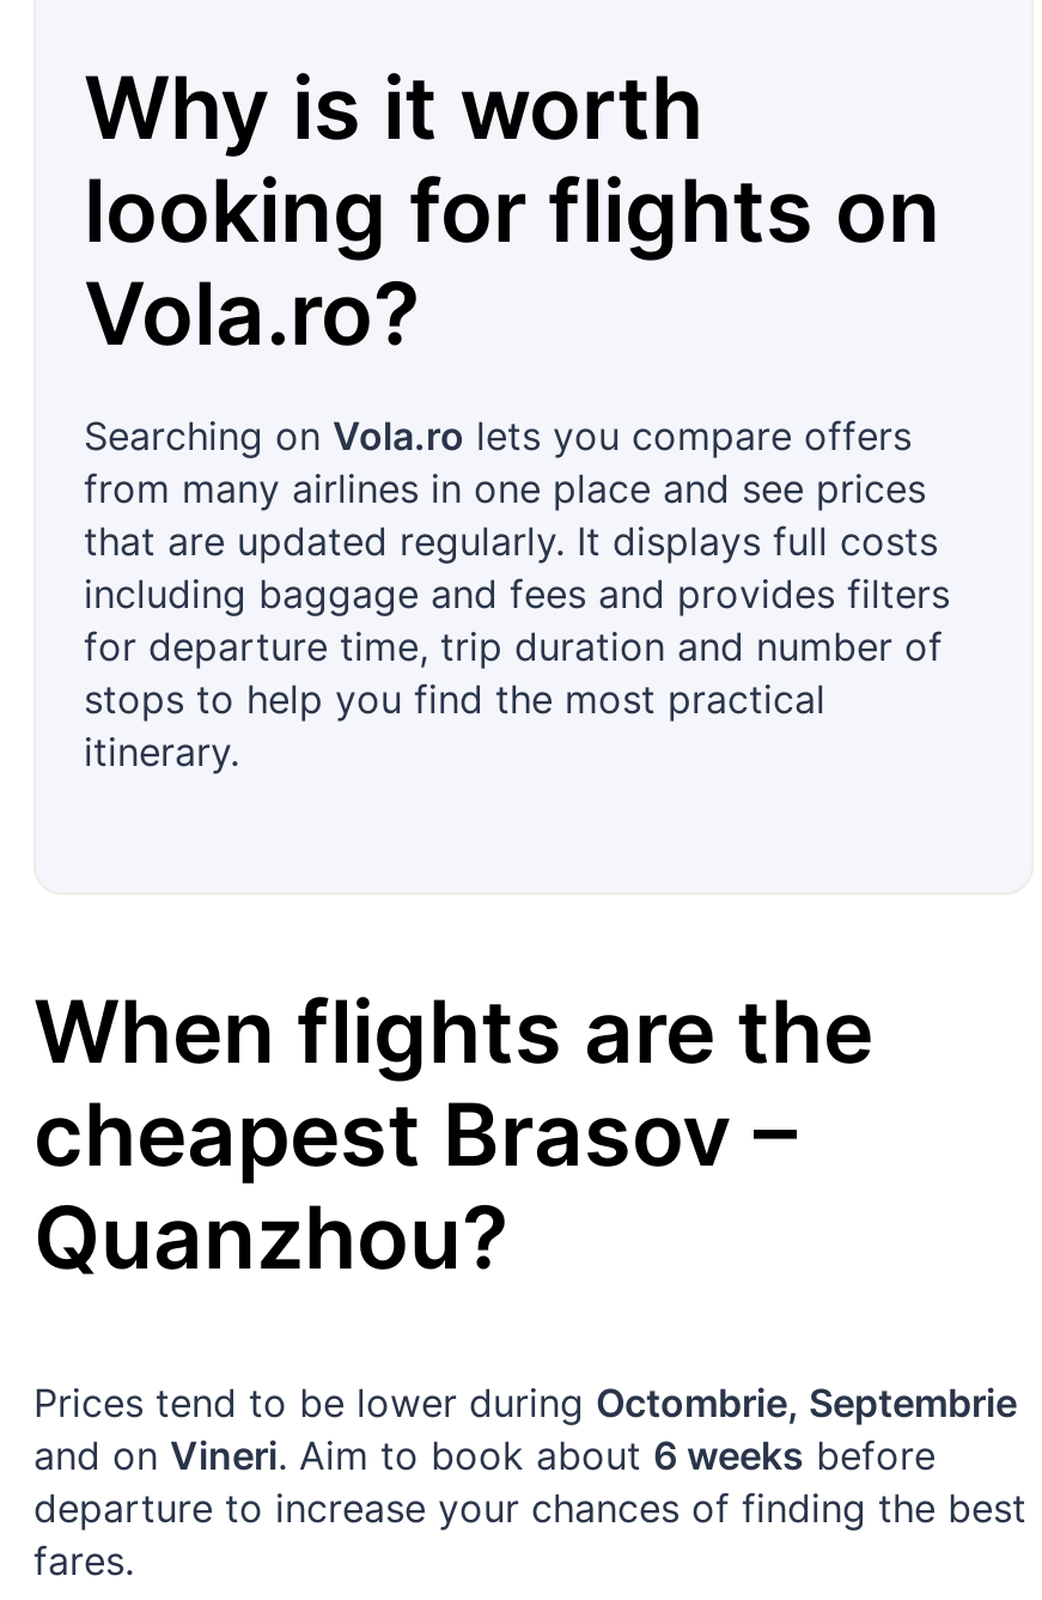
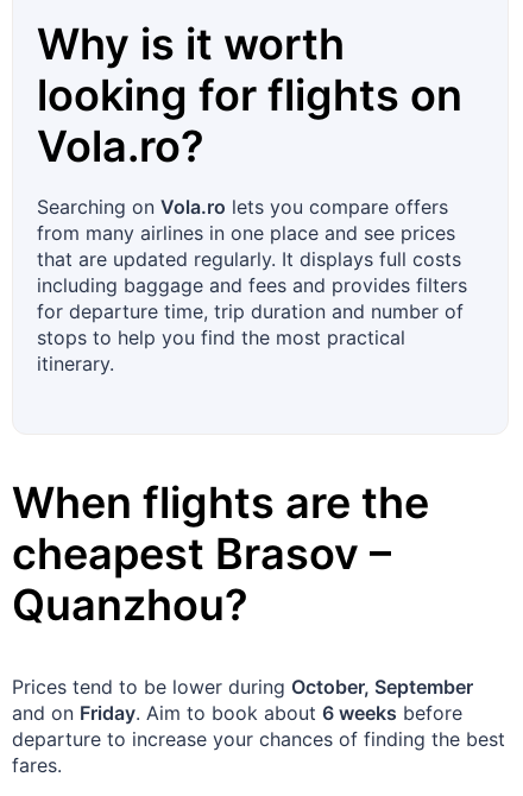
- Prices tend to be lower during Octombrie, Septembrie
+ Prices tend to be lower during October, September

- and on Vineri. Aim to book about 6 weeks before
+ and on Friday. Aim to book about 6 weeks before
